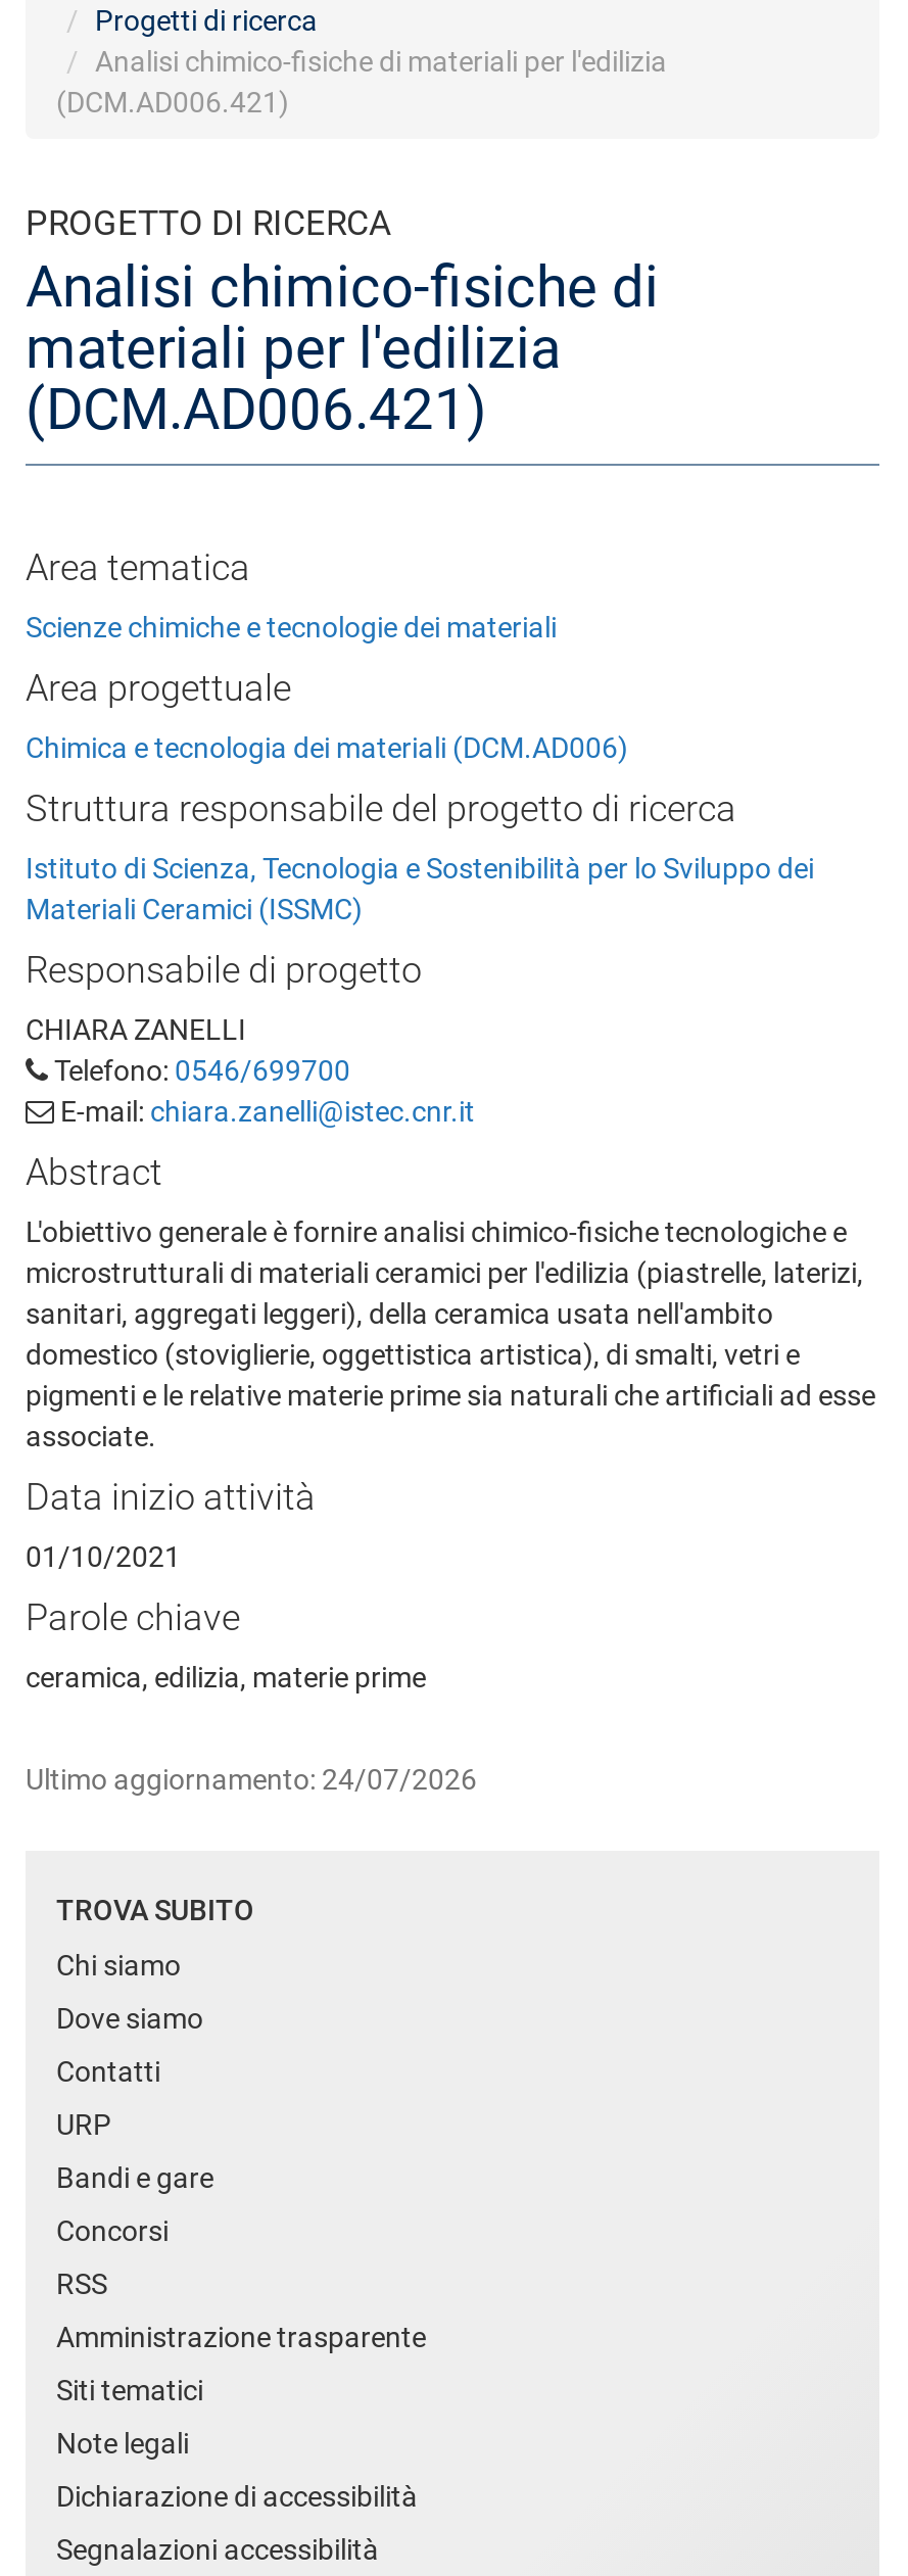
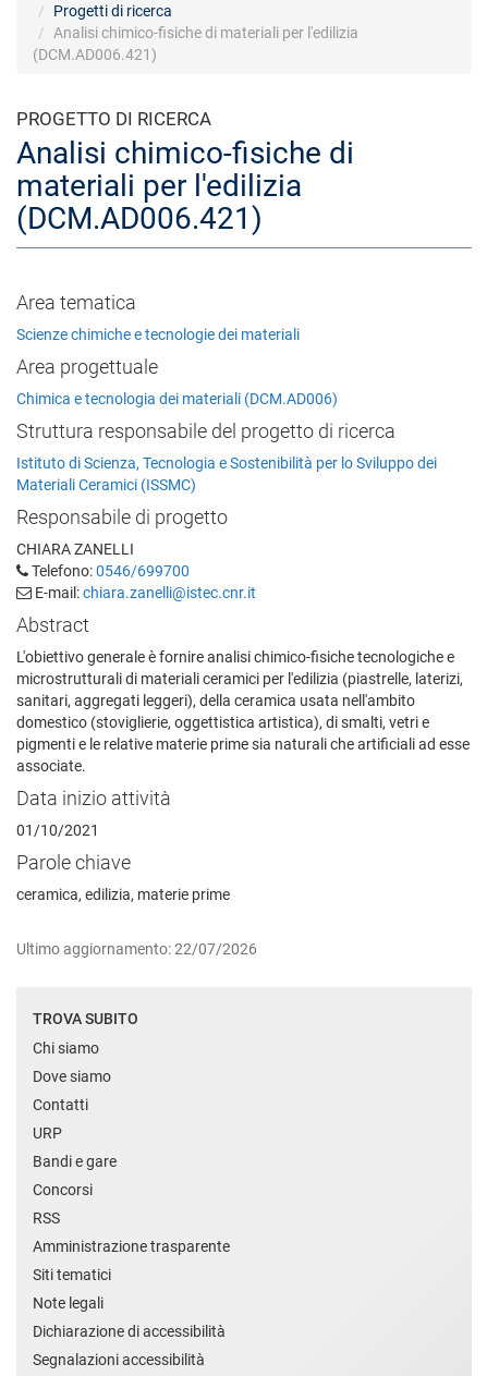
- Ultimo aggiornamento: 24/07/2026
+ Ultimo aggiornamento: 22/07/2026
